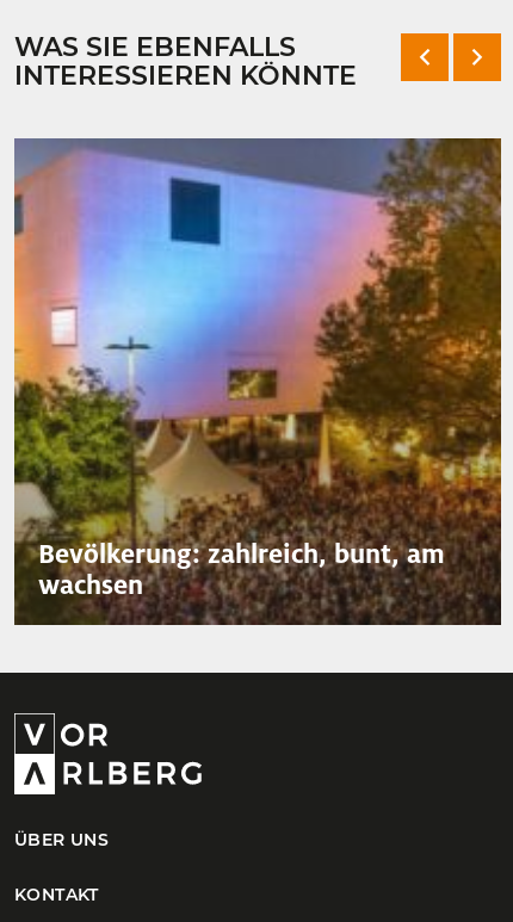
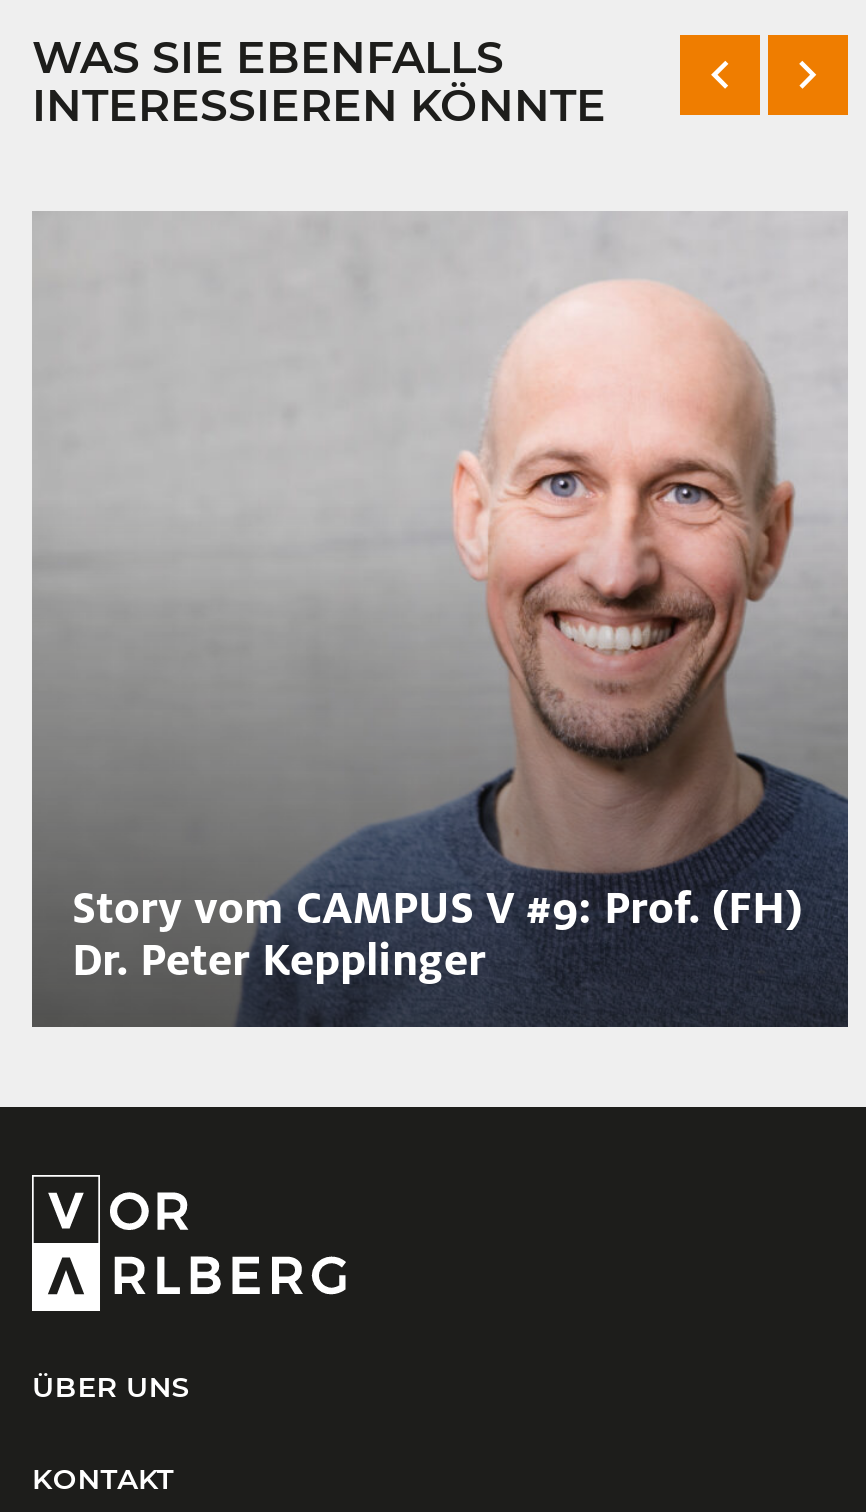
- [image]
- Bevölkerung: zahlreich, bunt, am
- wachsen
+ [image]
+ Story vom CAMPUS V #9: Prof. (FH)
+ Dr. Peter Kepplinger
